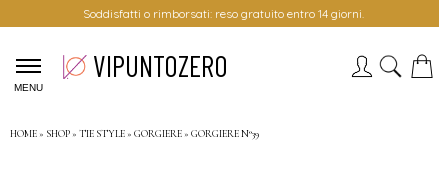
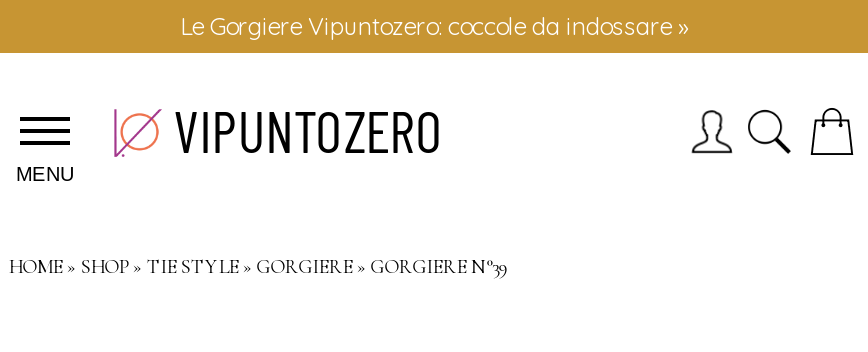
- Soddisfatti o rimborsati: reso gratuito entro 14 giorni.
+ Le Gorgiere Vipuntozero: coccole da indossare »
